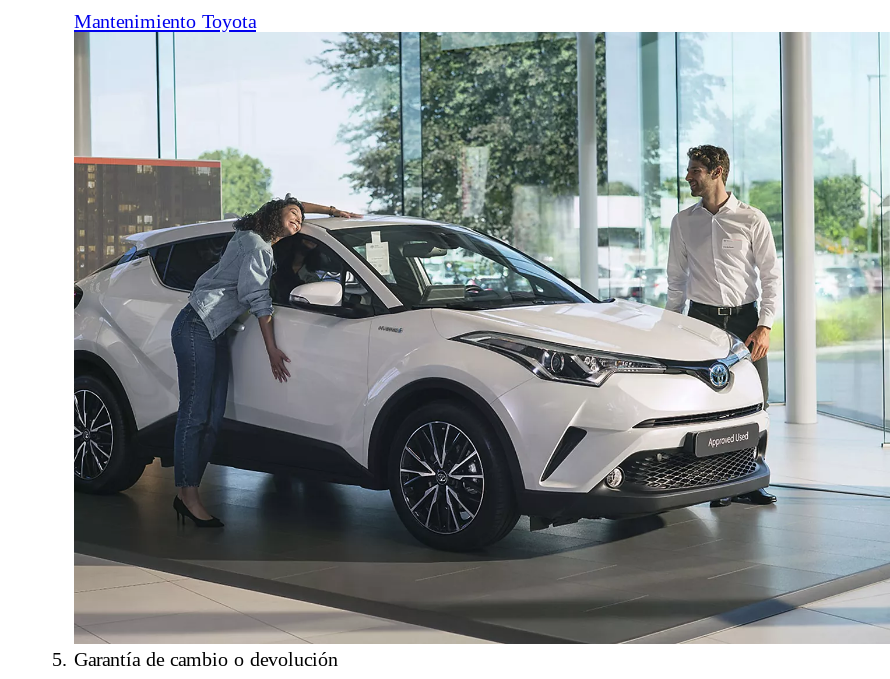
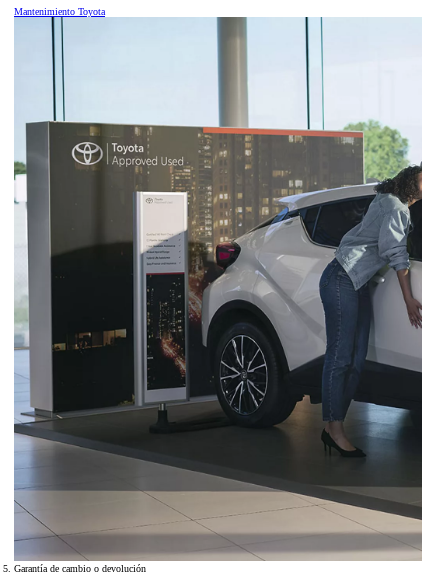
- [image]
+ [image]
